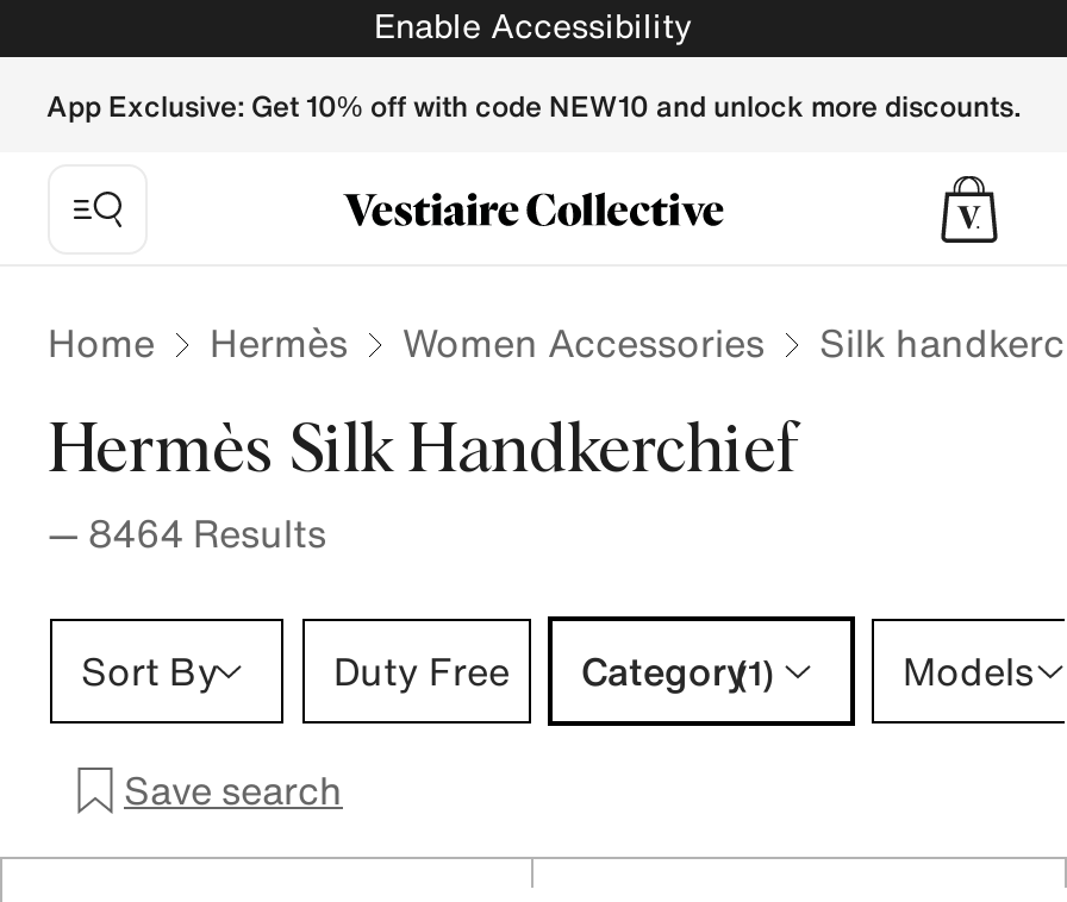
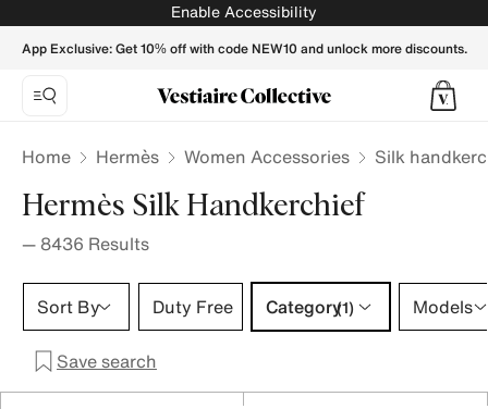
- — 8464 Results
+ — 8436 Results
